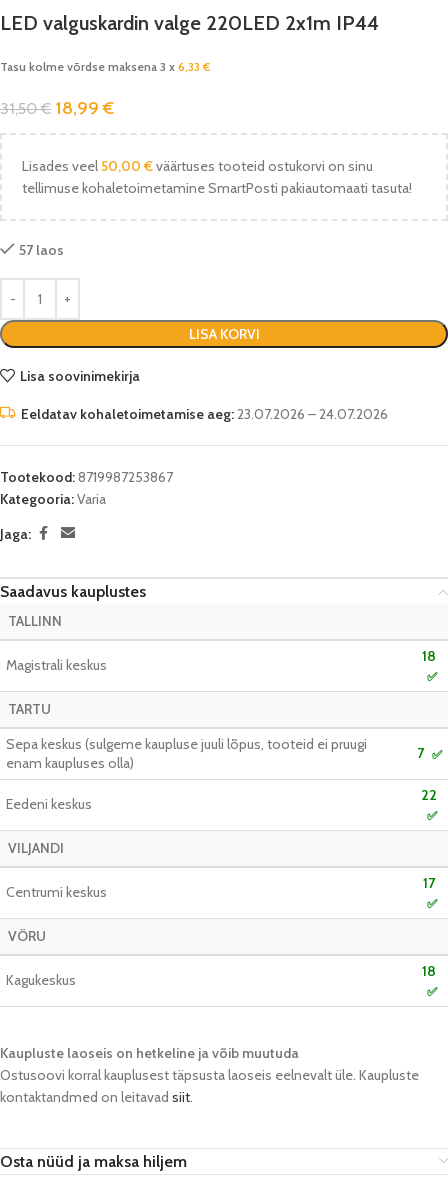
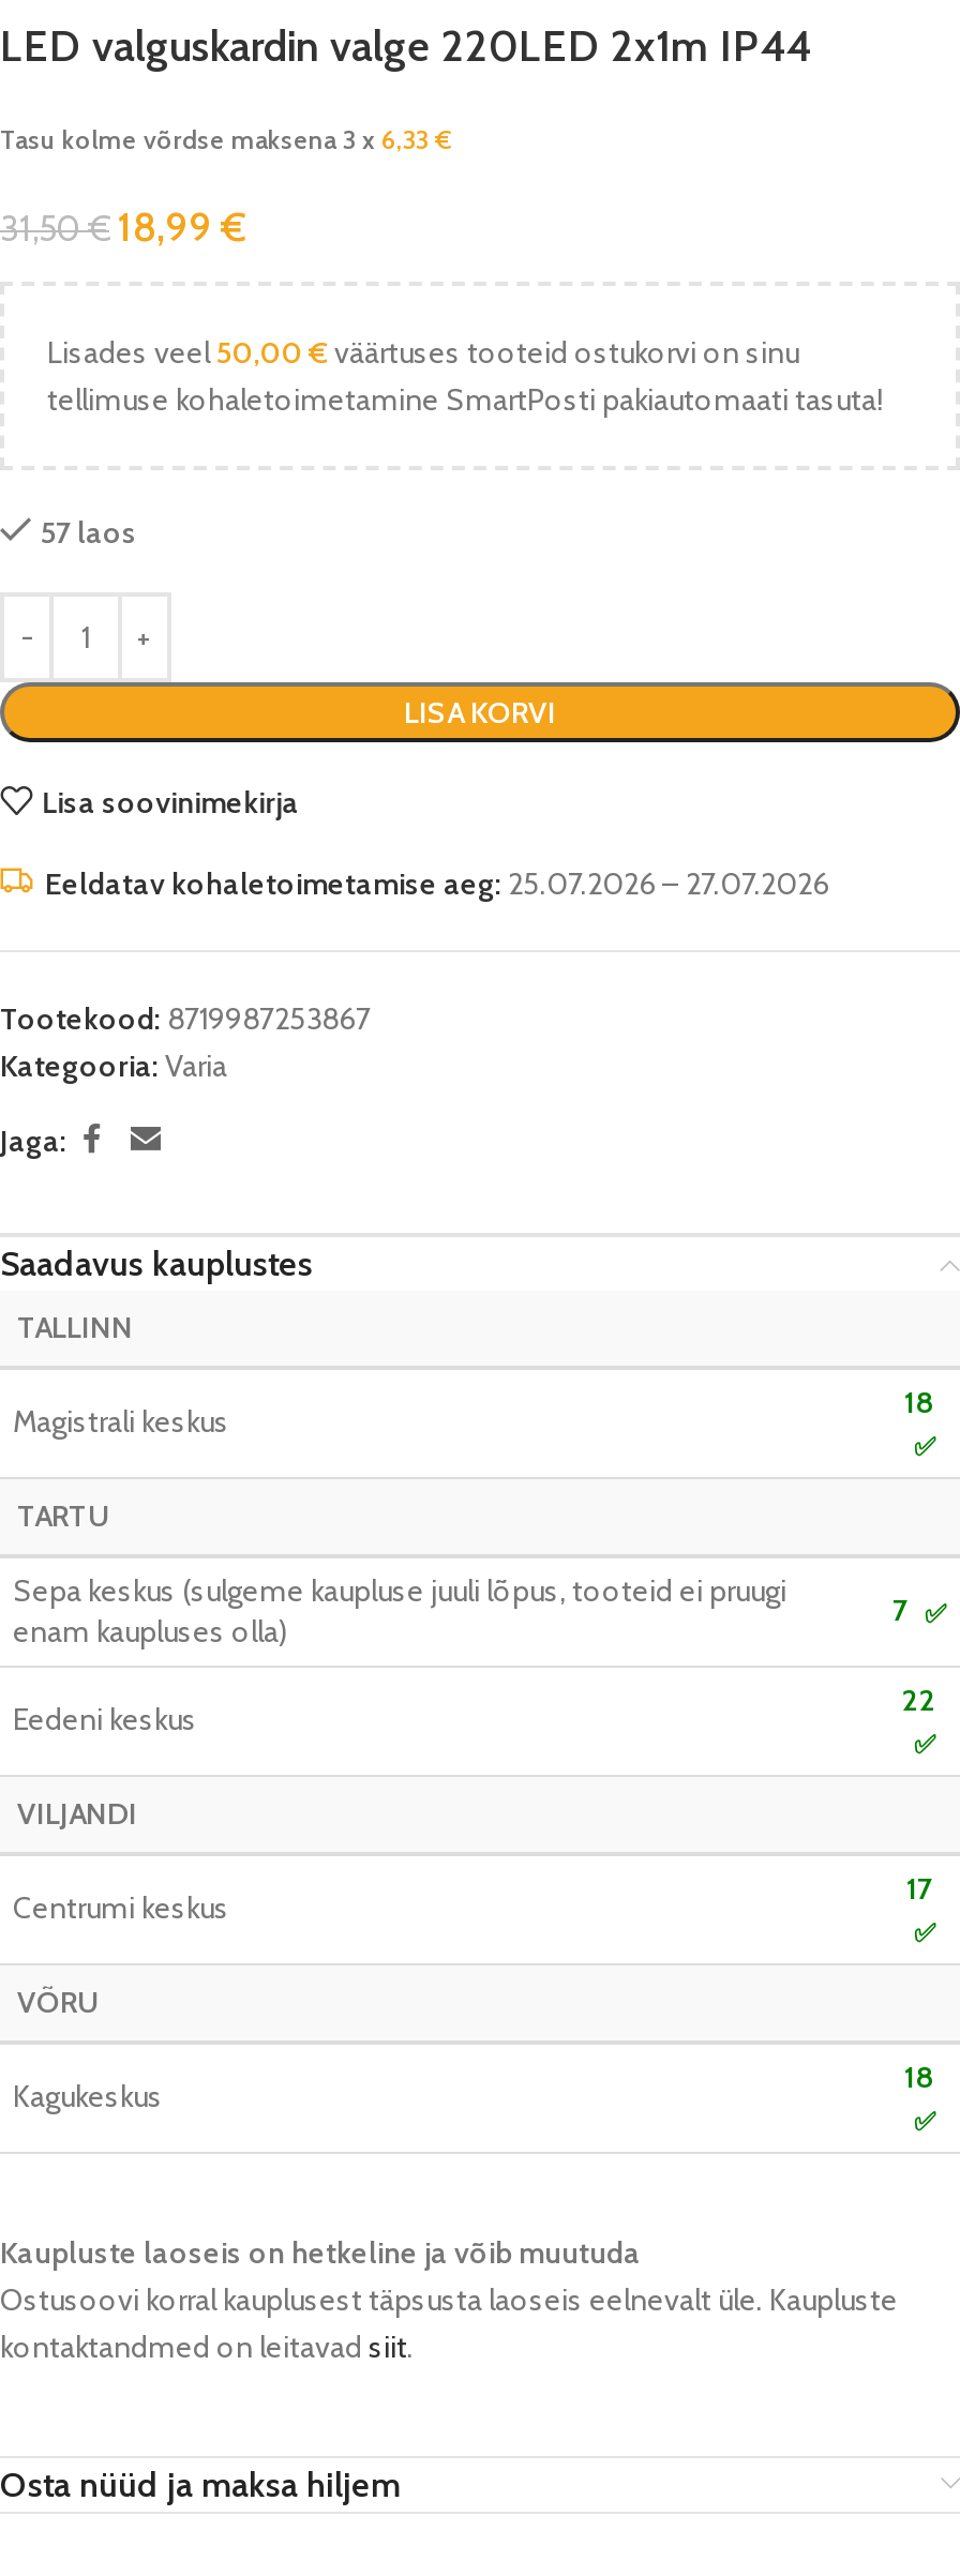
- Eeldatav kohaletoimetamise aeg: 23.07.2026 – 24.07.2026
+ Eeldatav kohaletoimetamise aeg: 25.07.2026 – 27.07.2026
